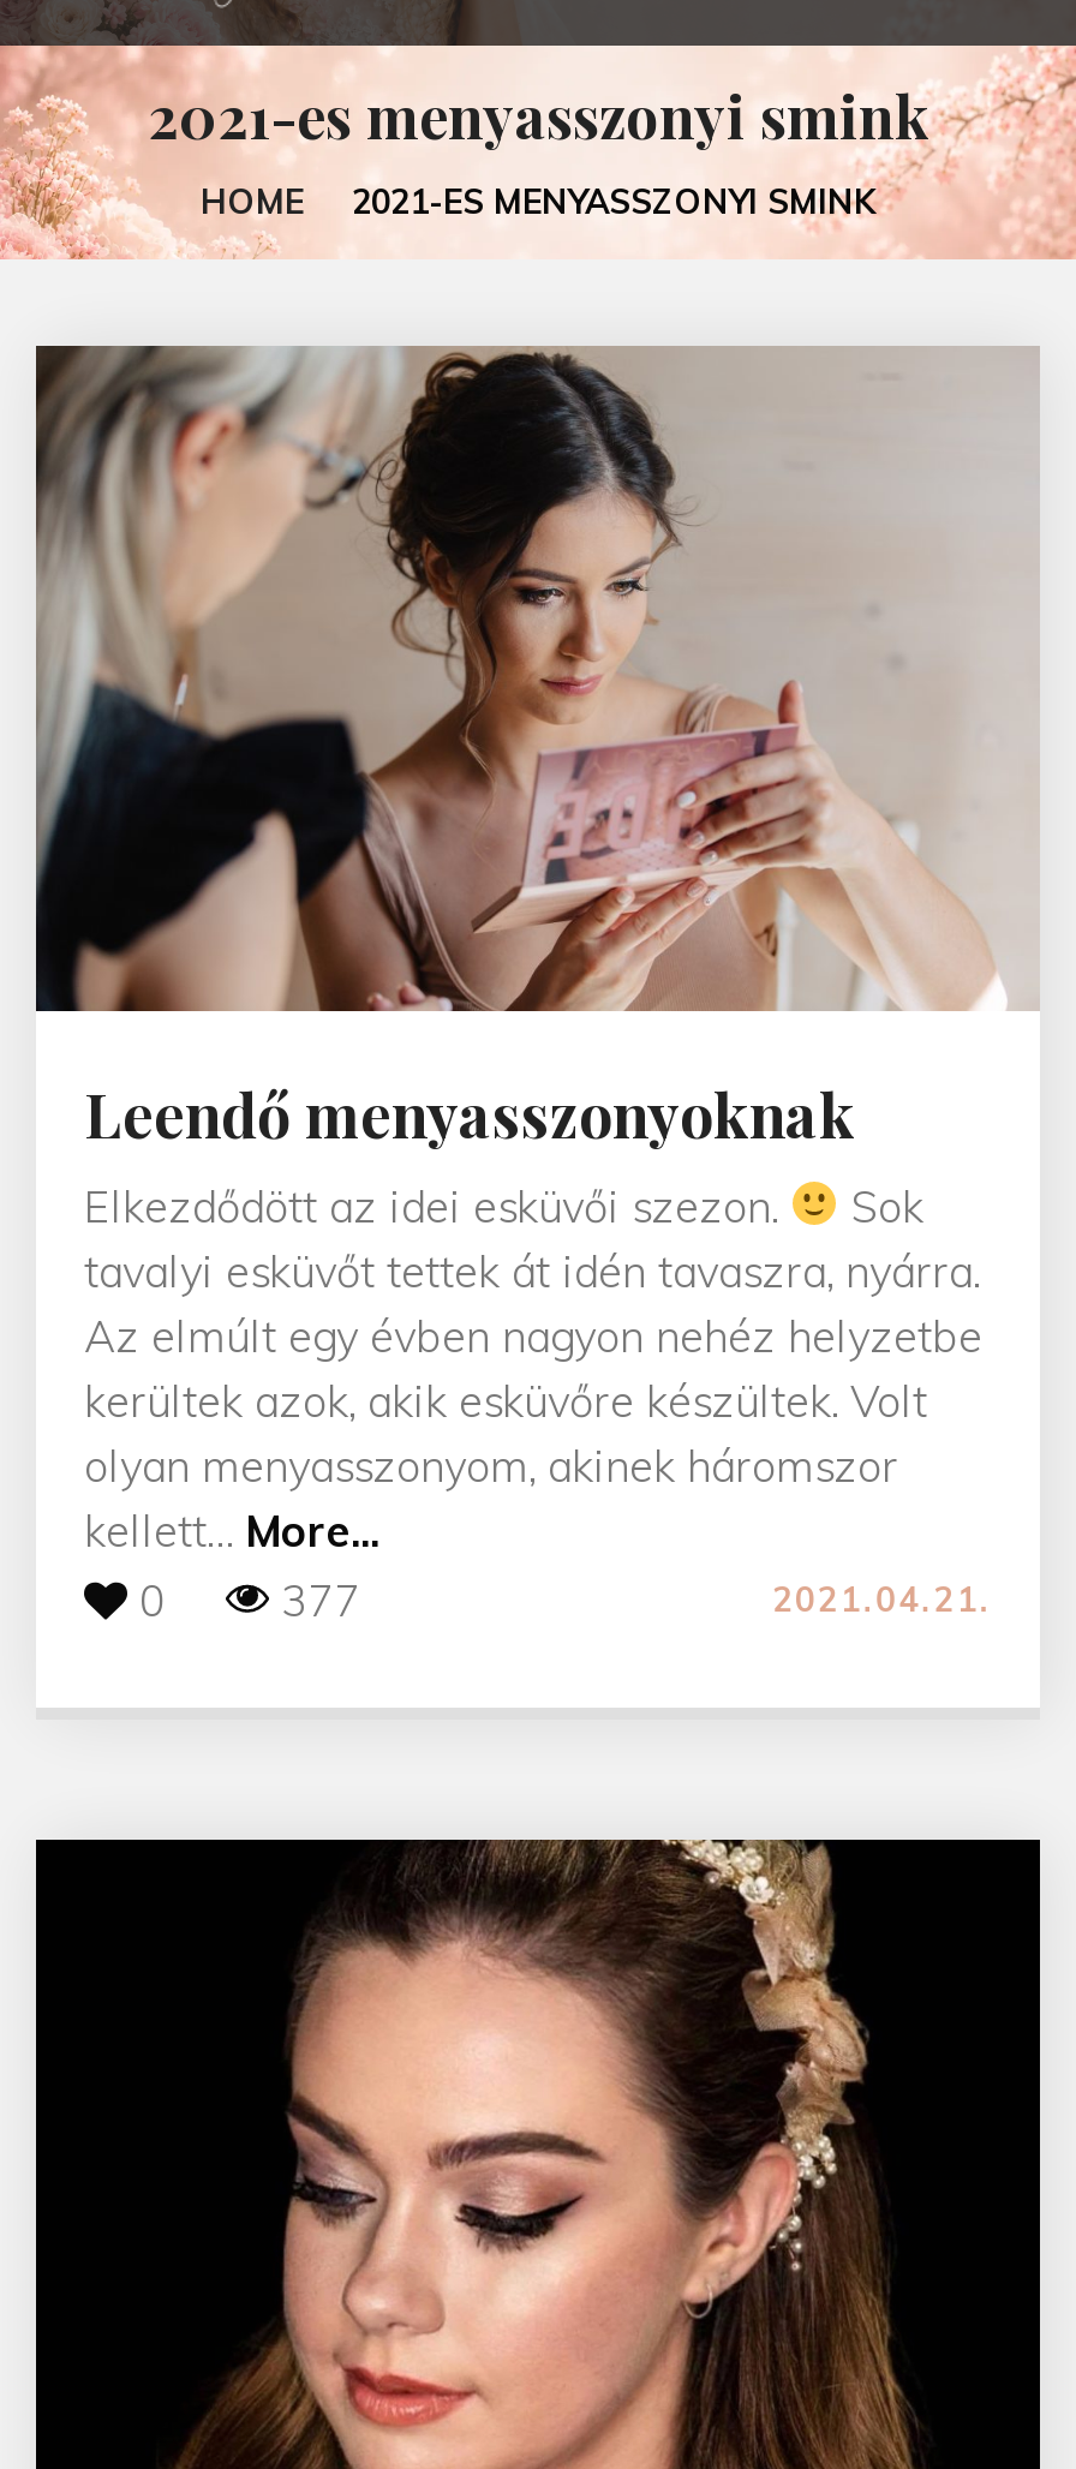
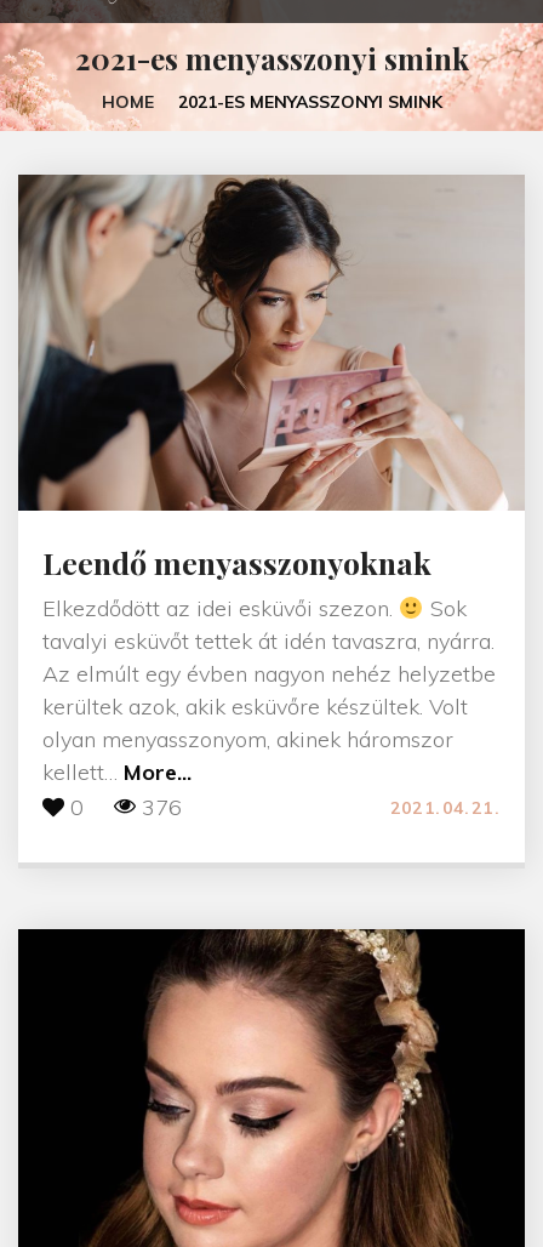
- 377
+ 376
